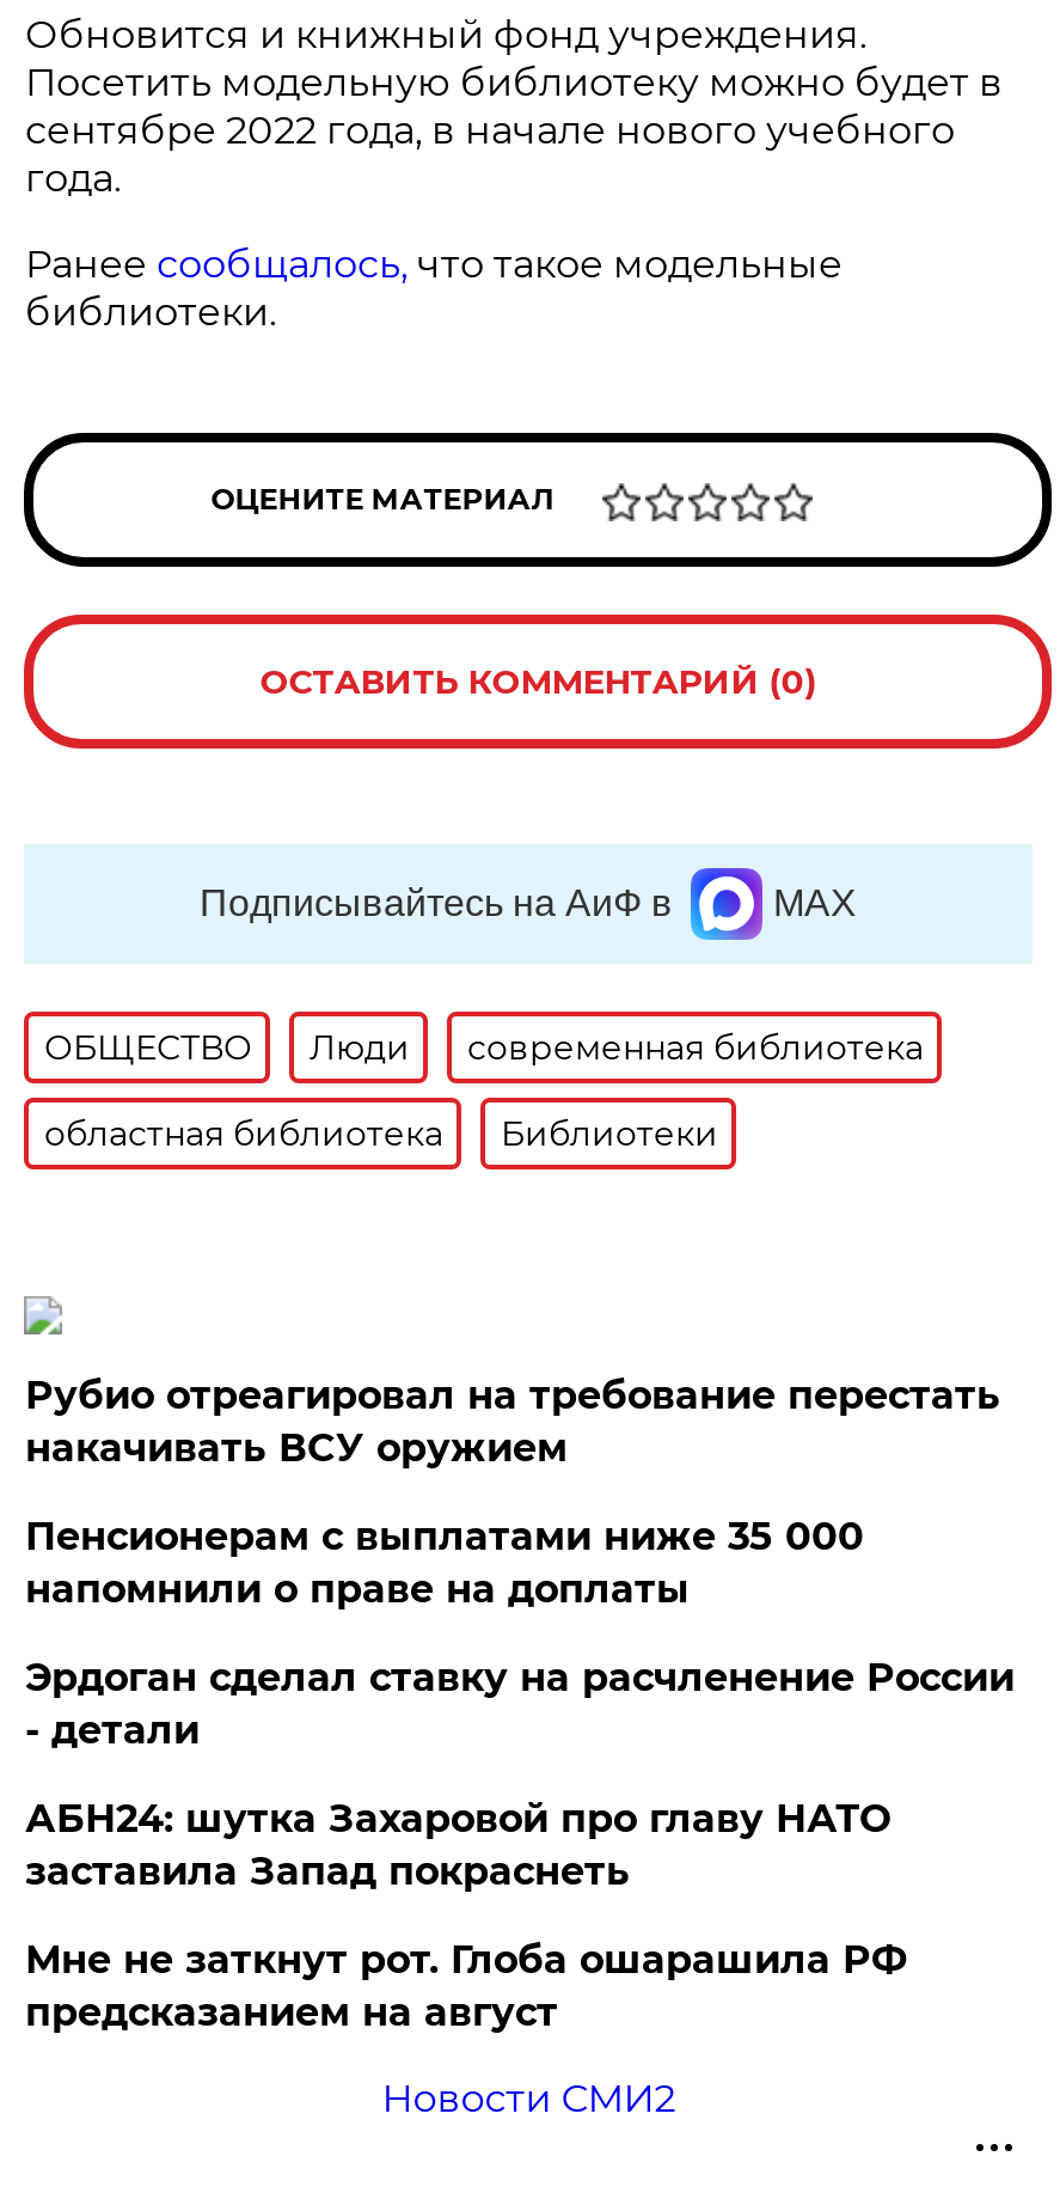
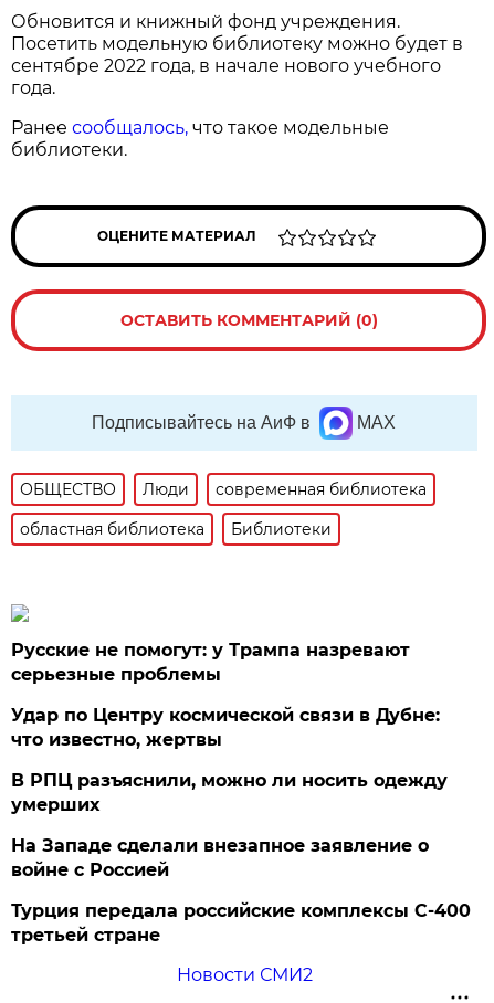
- Рубио отреагировал на требование перестать
- накачивать ВСУ оружием
+ Русские не помогут: у Трампа назревают
+ серьезные проблемы

- Пенсионерам с выплатами ниже 35 000
- напомнили о праве на доплаты
+ Удар по Центру космической связи в Дубне:
+ что известно, жертвы

- Эрдоган сделал ставку на расчленение России
- - детали
+ В РПЦ разъяснили, можно ли носить одежду
+ умерших

- АБН24: шутка Захаровой про главу НАТО
- заставила Запад покраснеть
+ На Западе сделали внезапное заявление о
+ войне с Россией

- Мне не заткнут рот. Глоба ошарашила РФ
- предсказанием на август
+ Турция передала российские комплексы С-400
+ третьей стране
